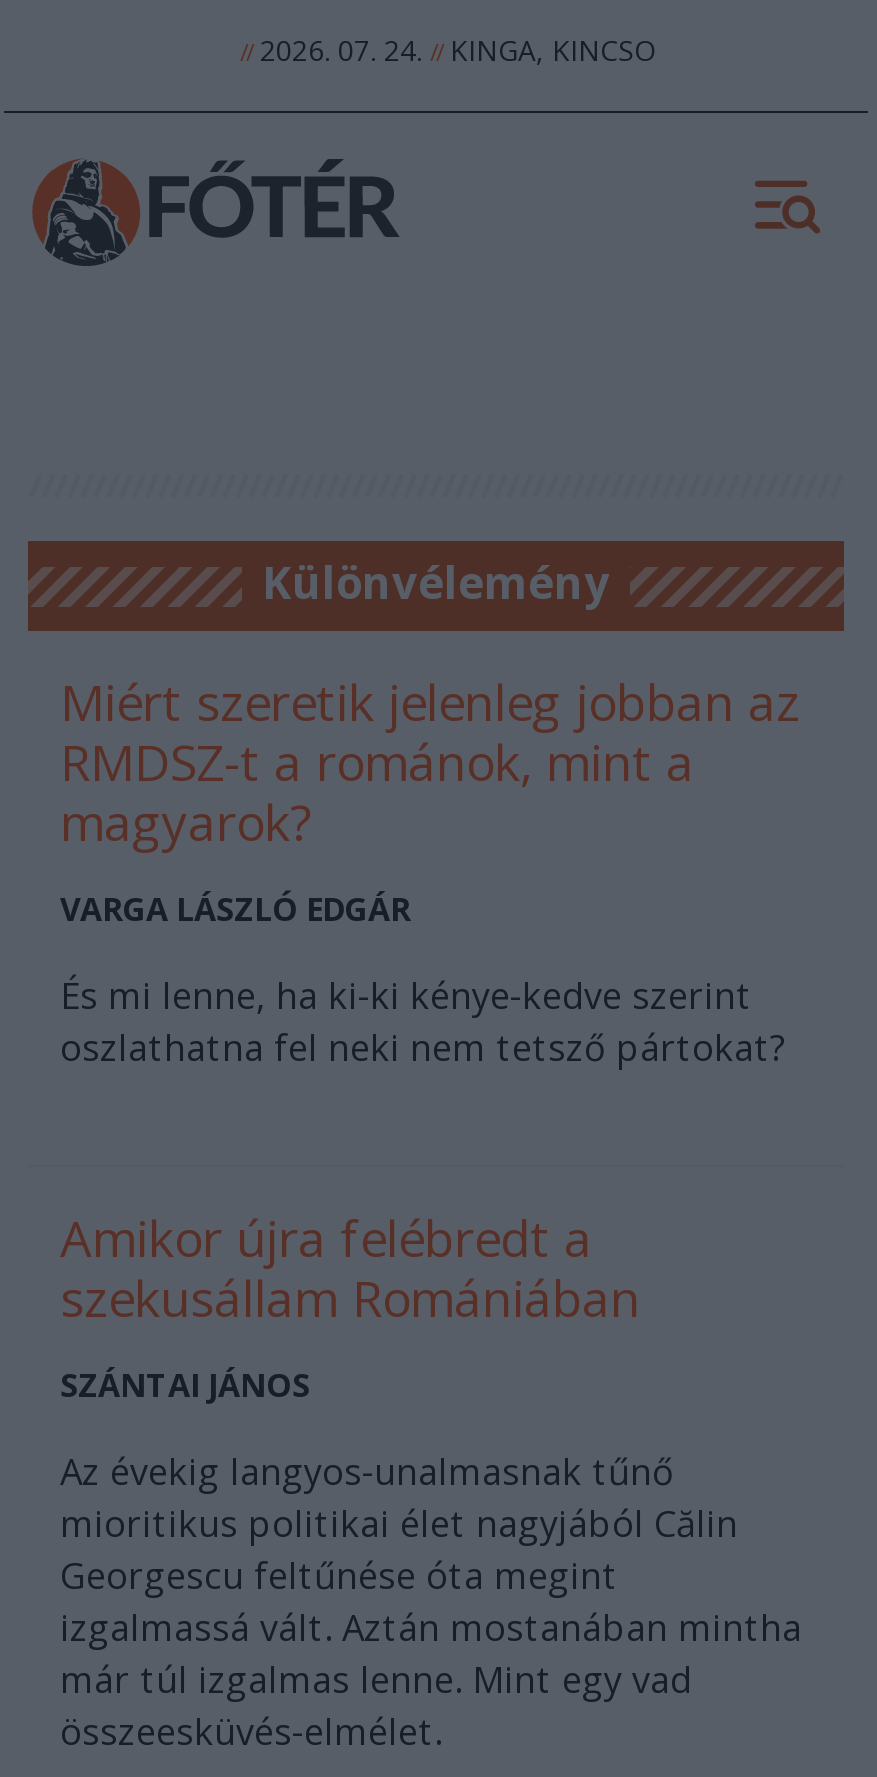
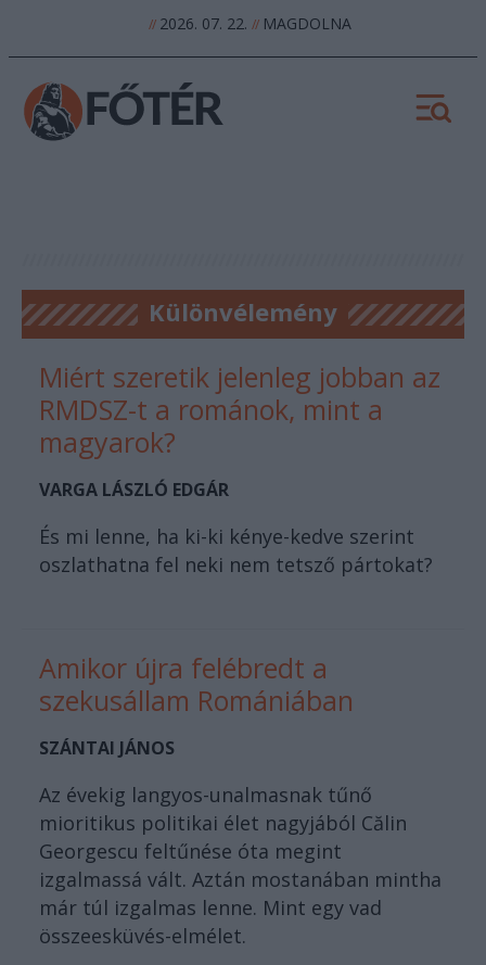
- // 2026. 07. 24. // KINGA, KINCSO
+ // 2026. 07. 22. // MAGDOLNA
